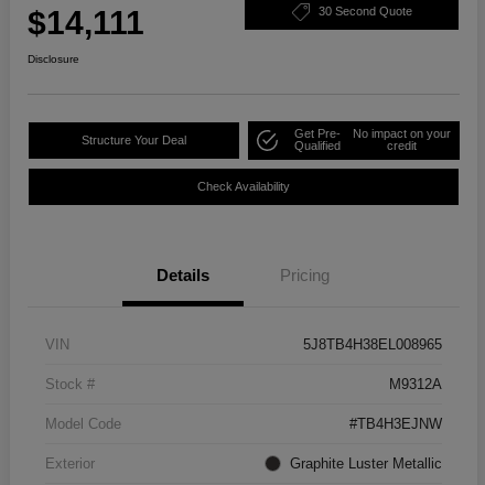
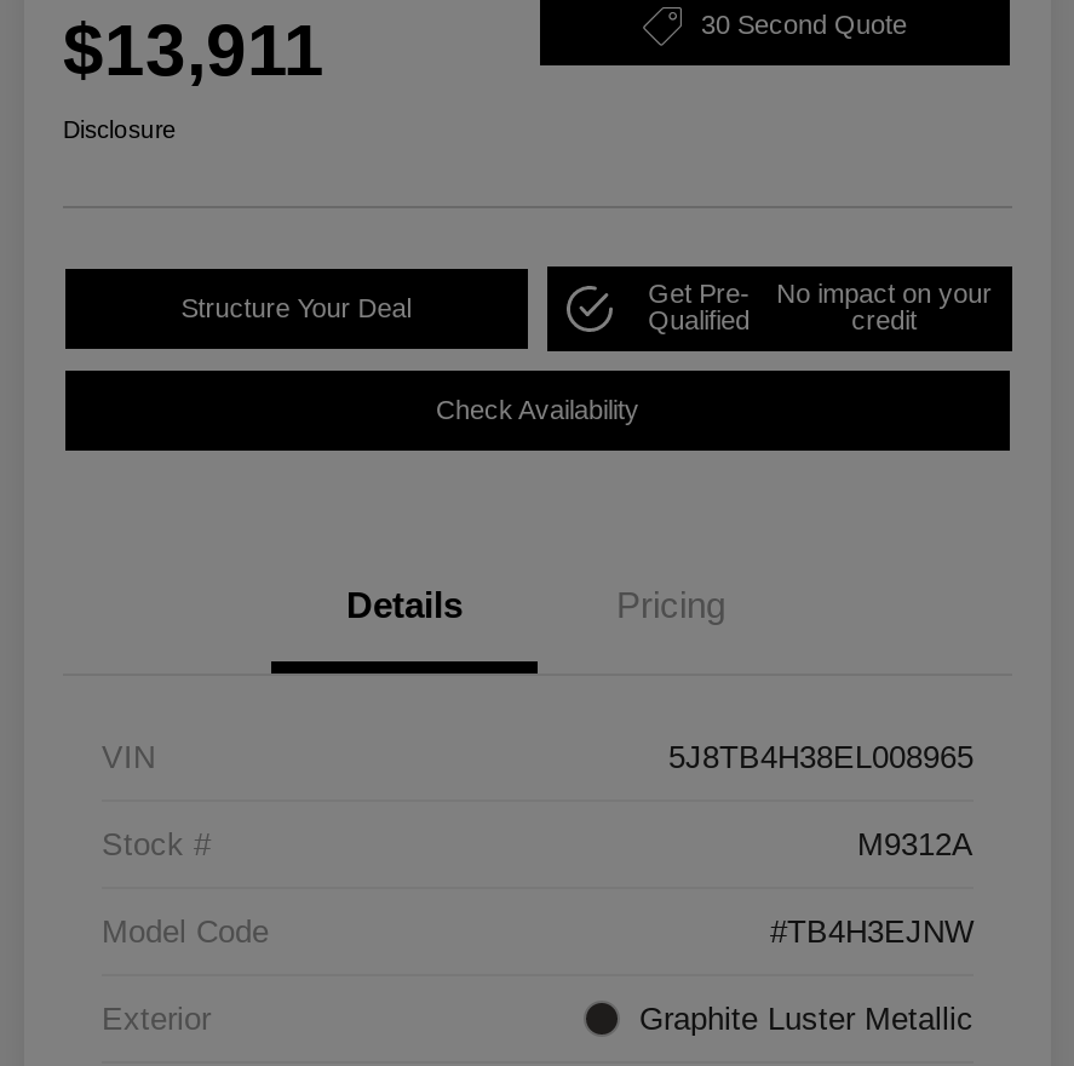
- $14,111
+ $13,911
